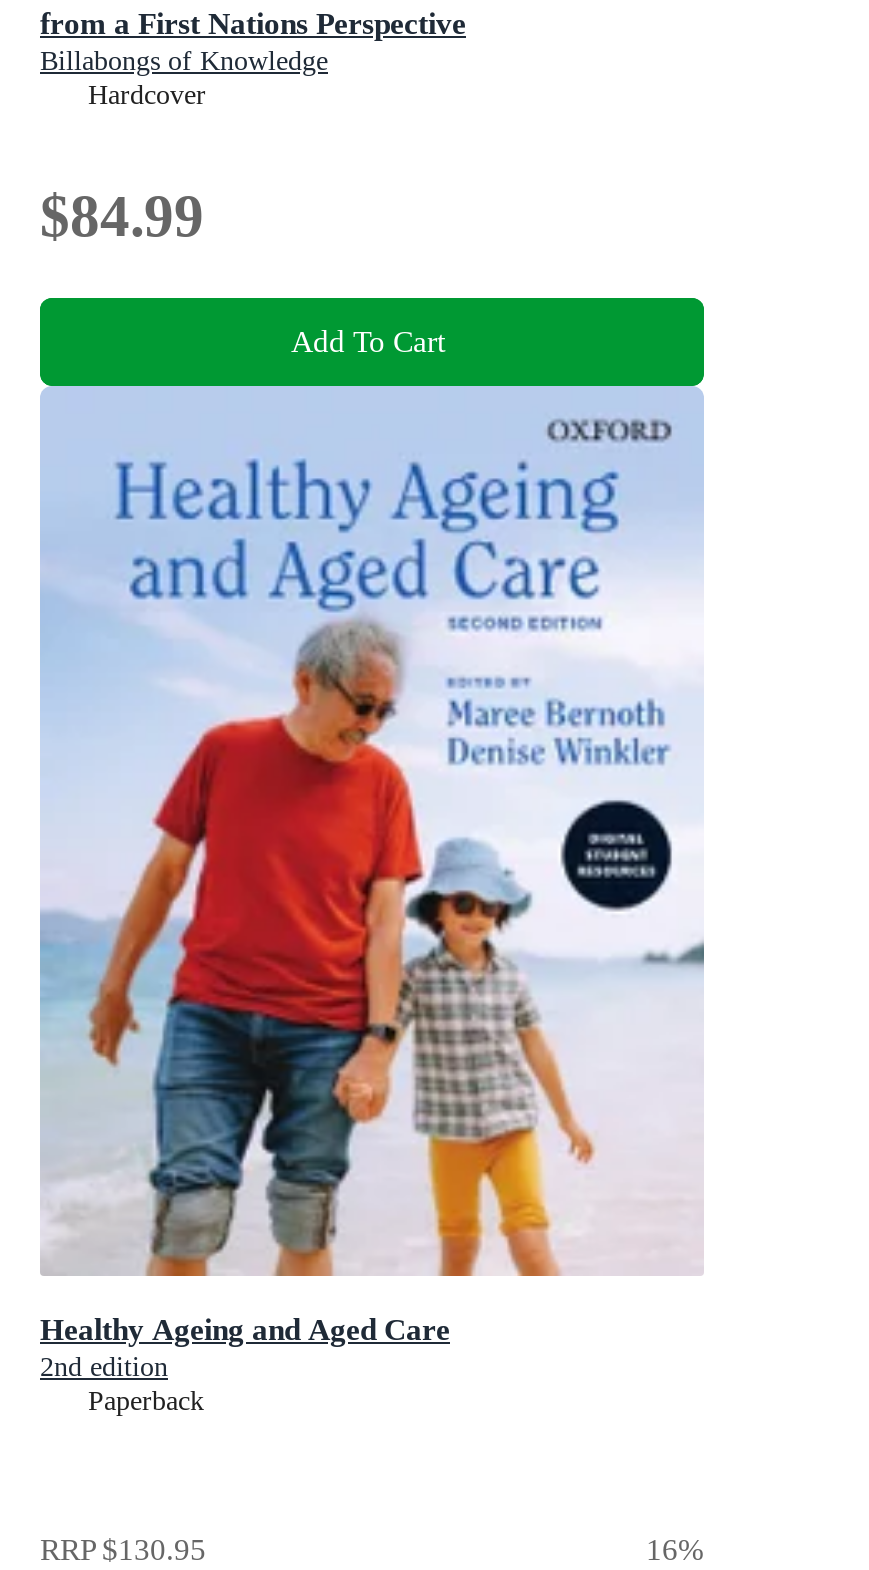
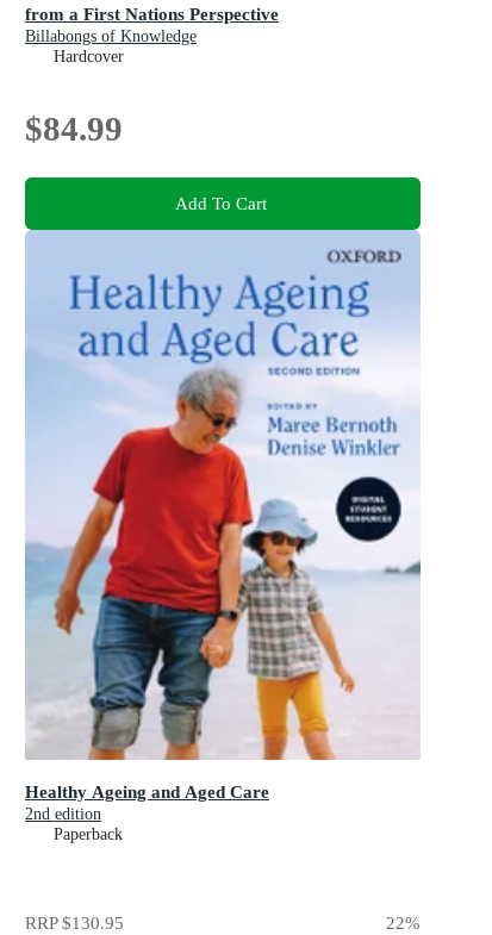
- 16%
+ 22%
